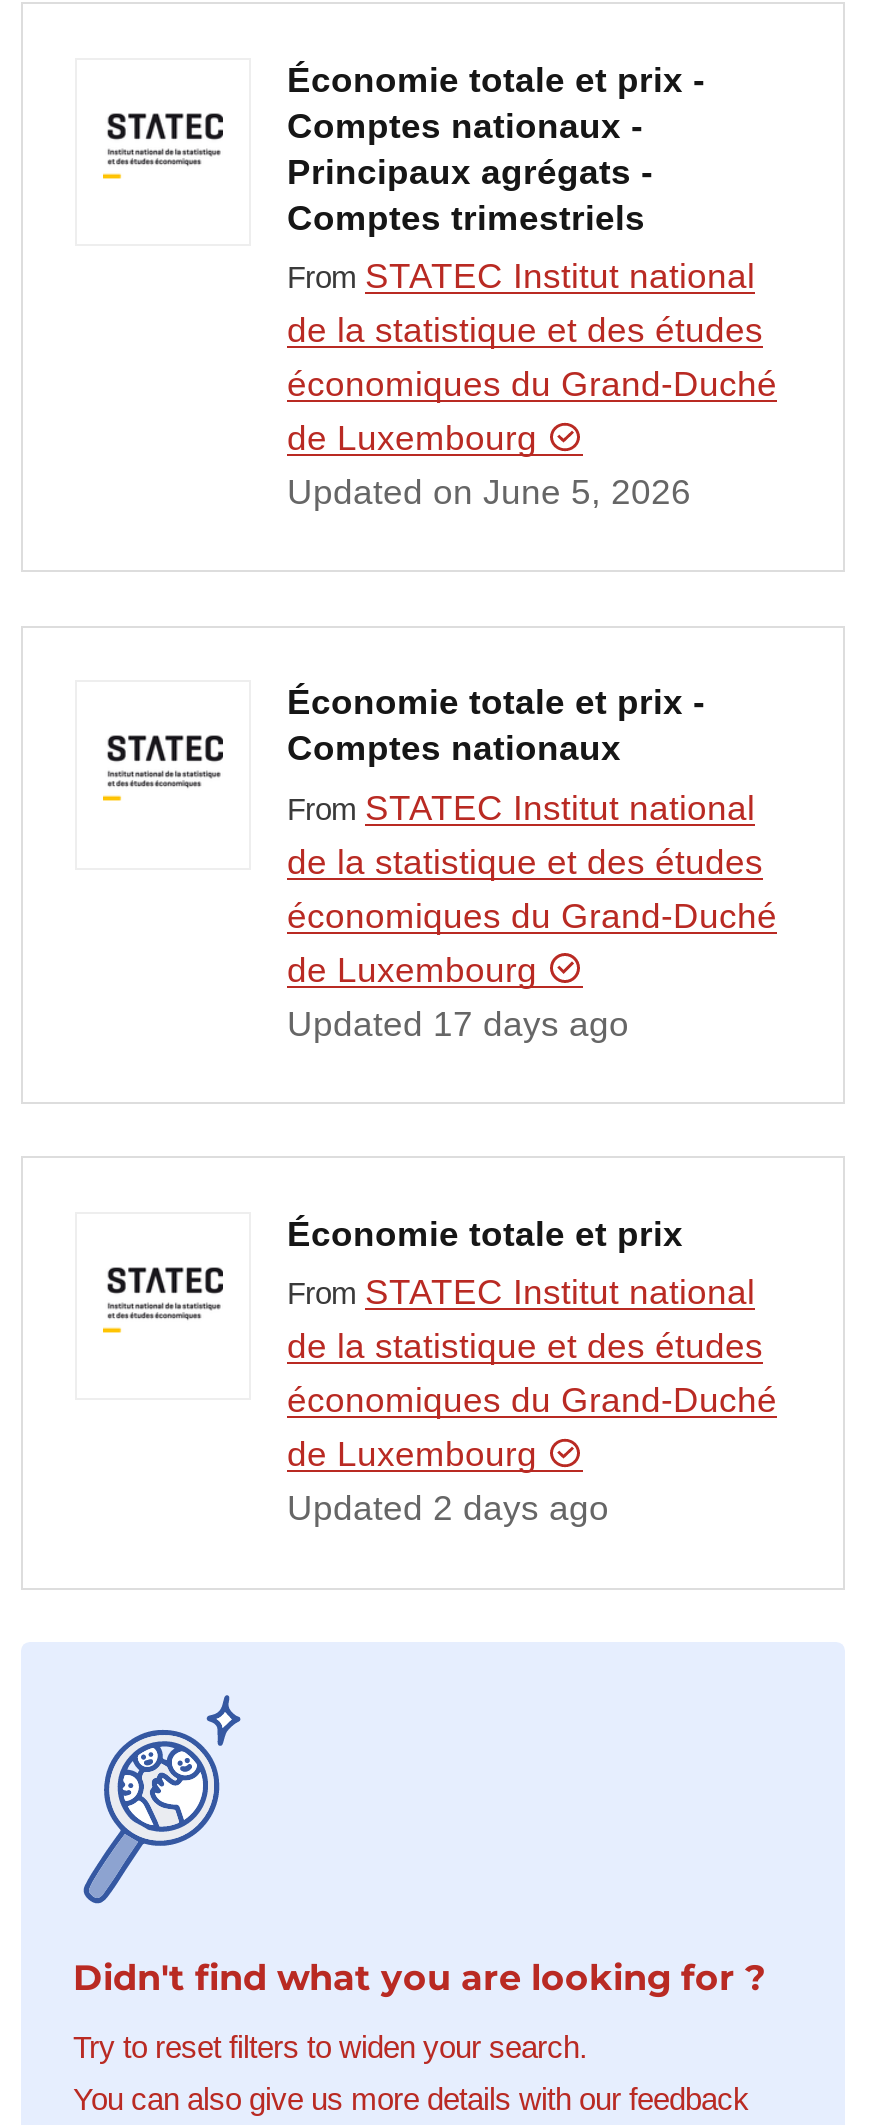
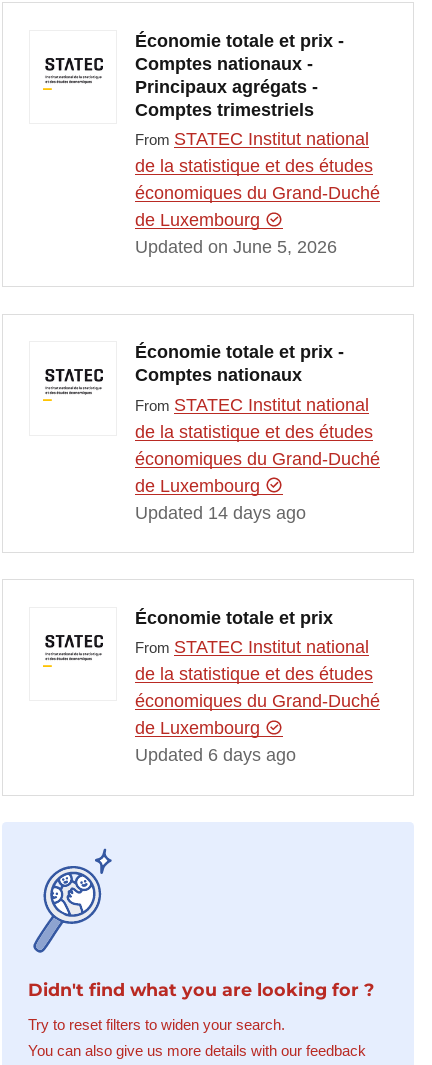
- Updated 17 days ago
+ Updated 14 days ago

- Updated 2 days ago
+ Updated 6 days ago
